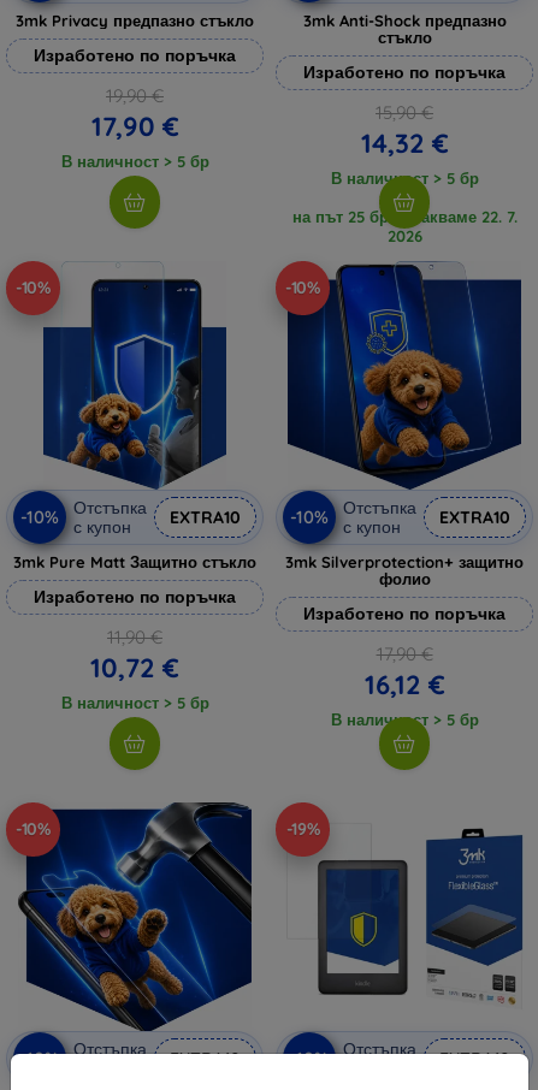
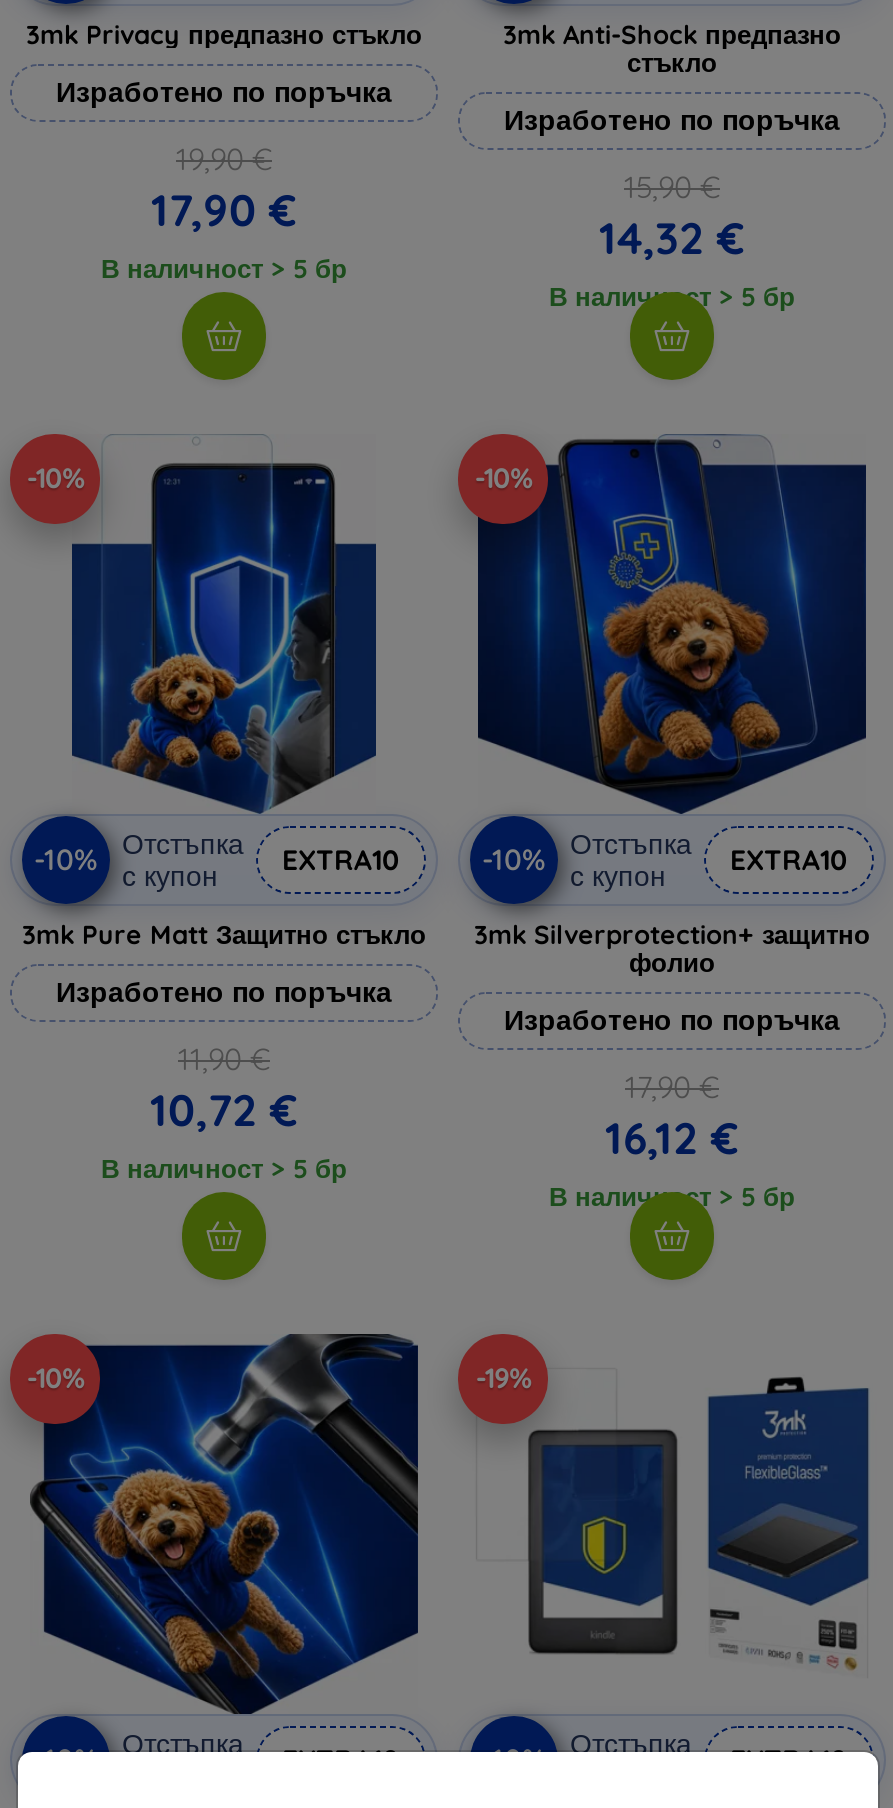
- на път 25 бр., очакваме 22. 7.
- 2026
